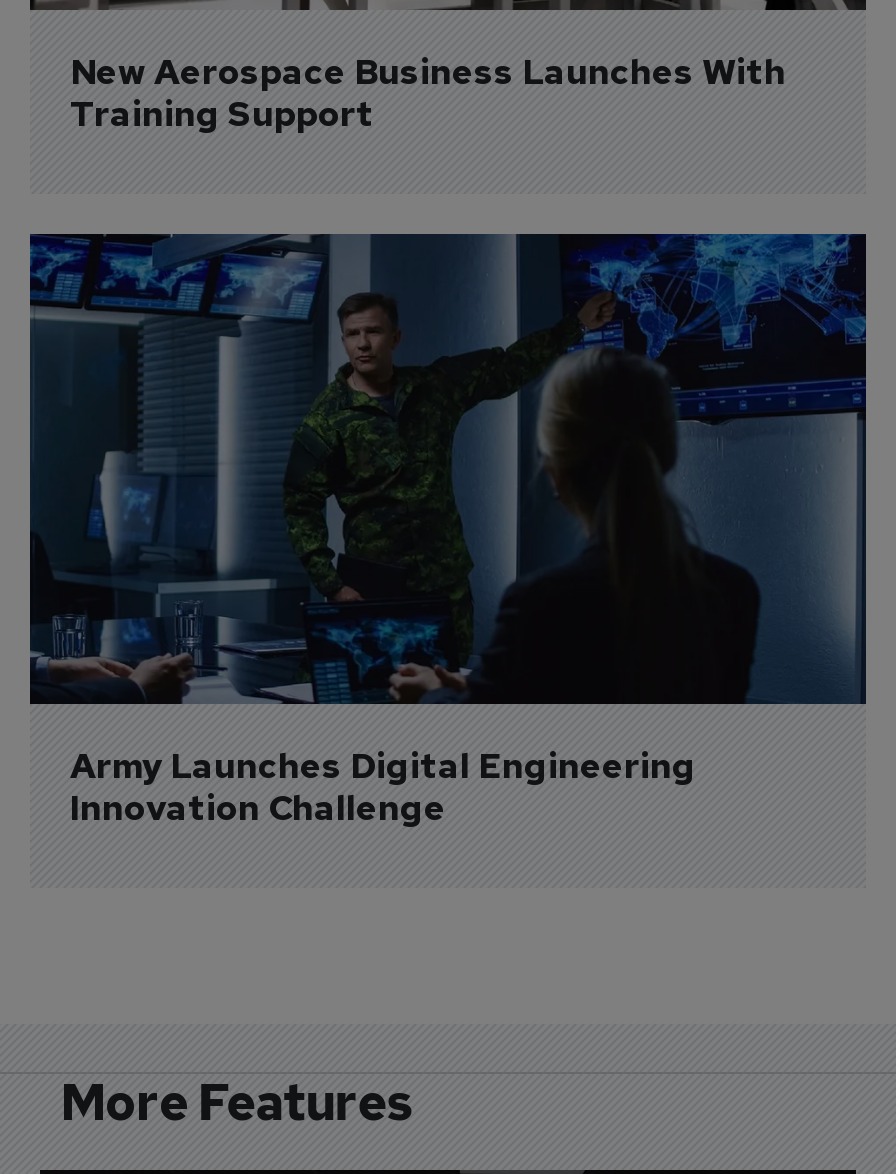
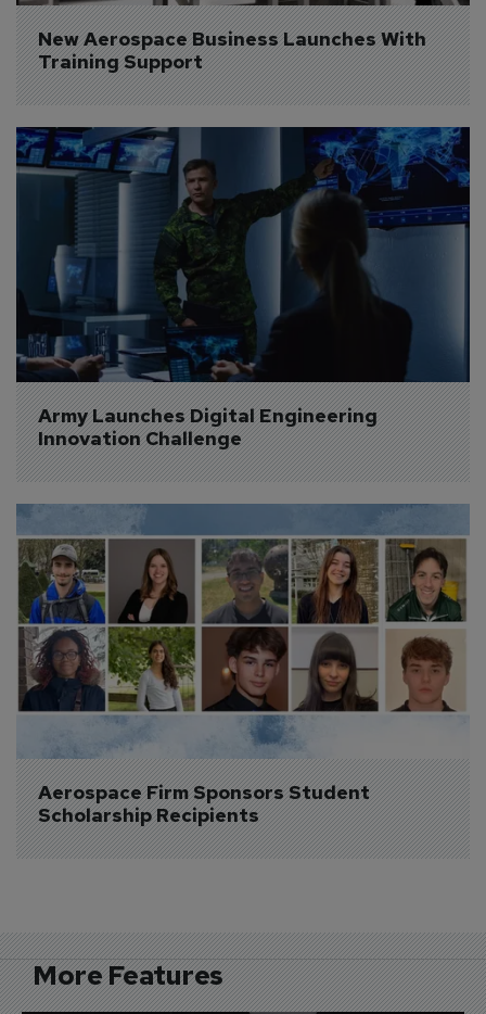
+ [image]
+ Aerospace Firm Sponsors Student
+ Scholarship Recipients
